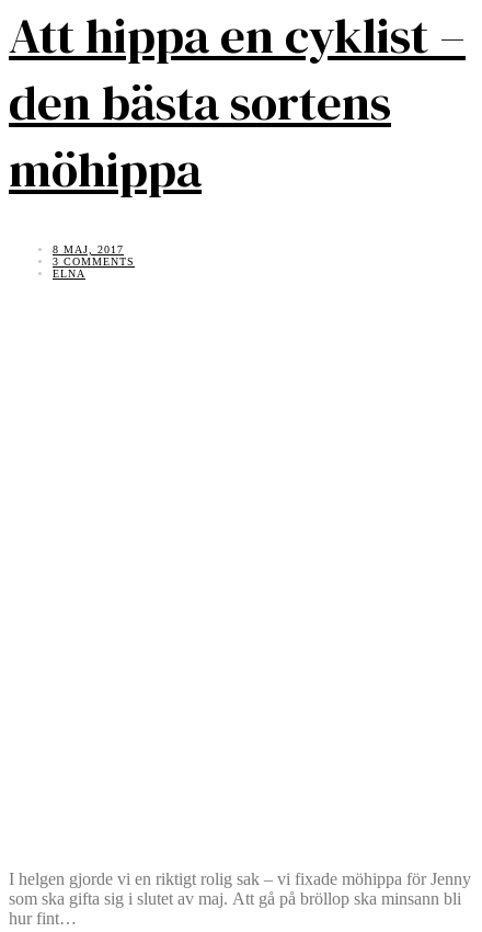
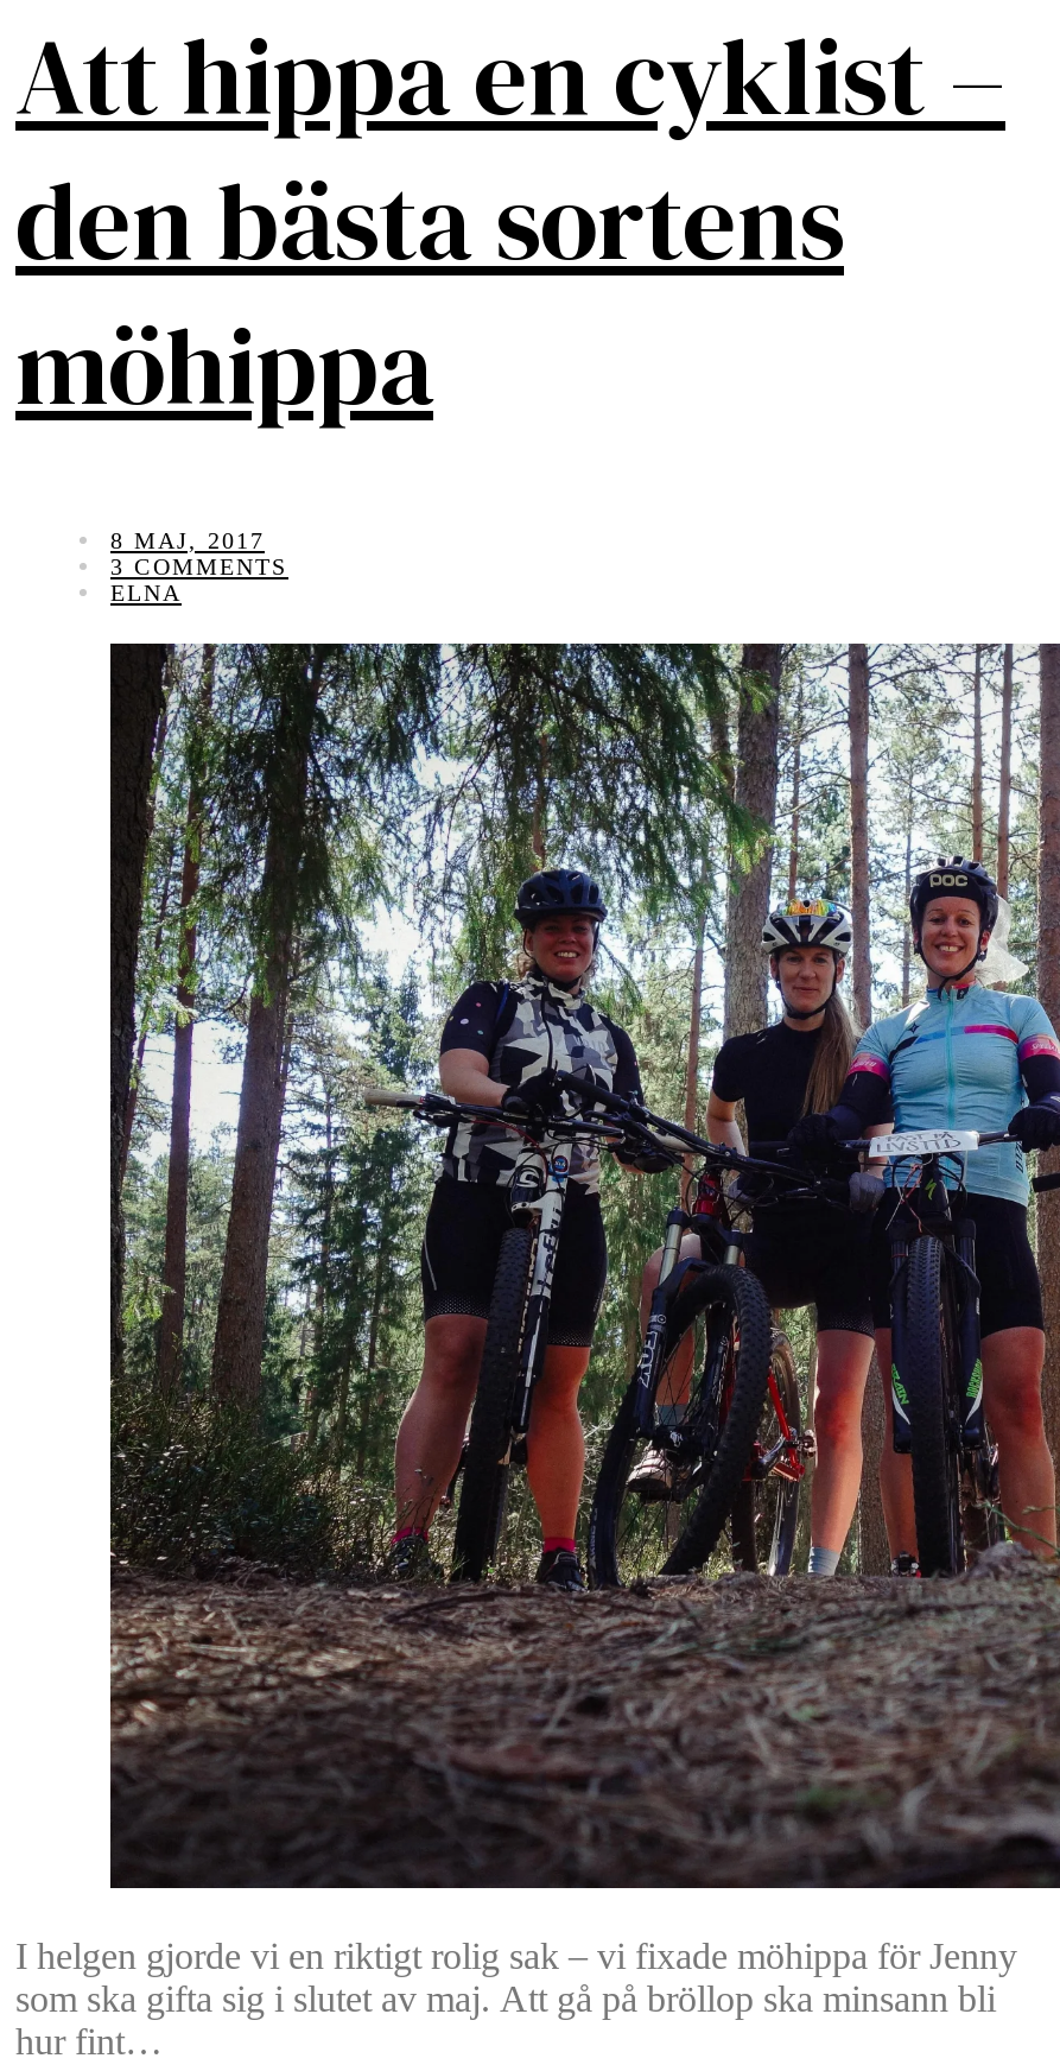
+ [image]
